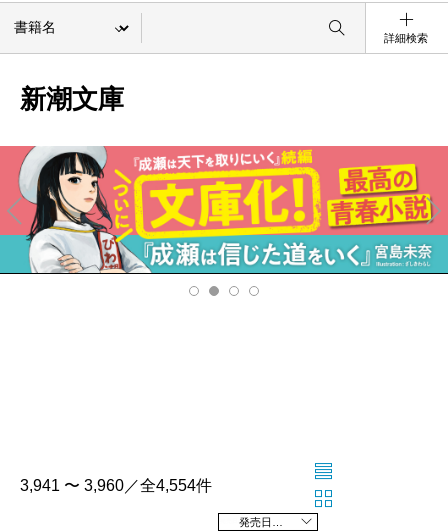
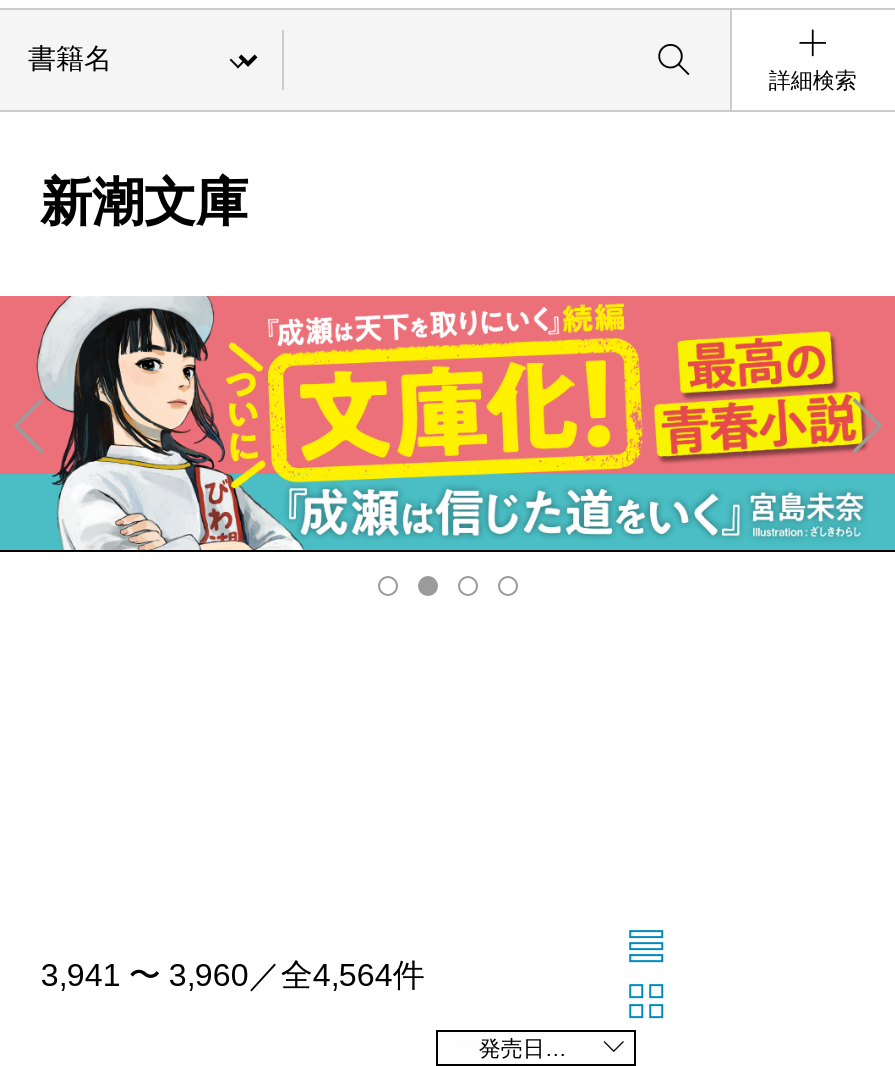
- 3,941 〜 3,960／全4,554件
+ 3,941 〜 3,960／全4,564件
